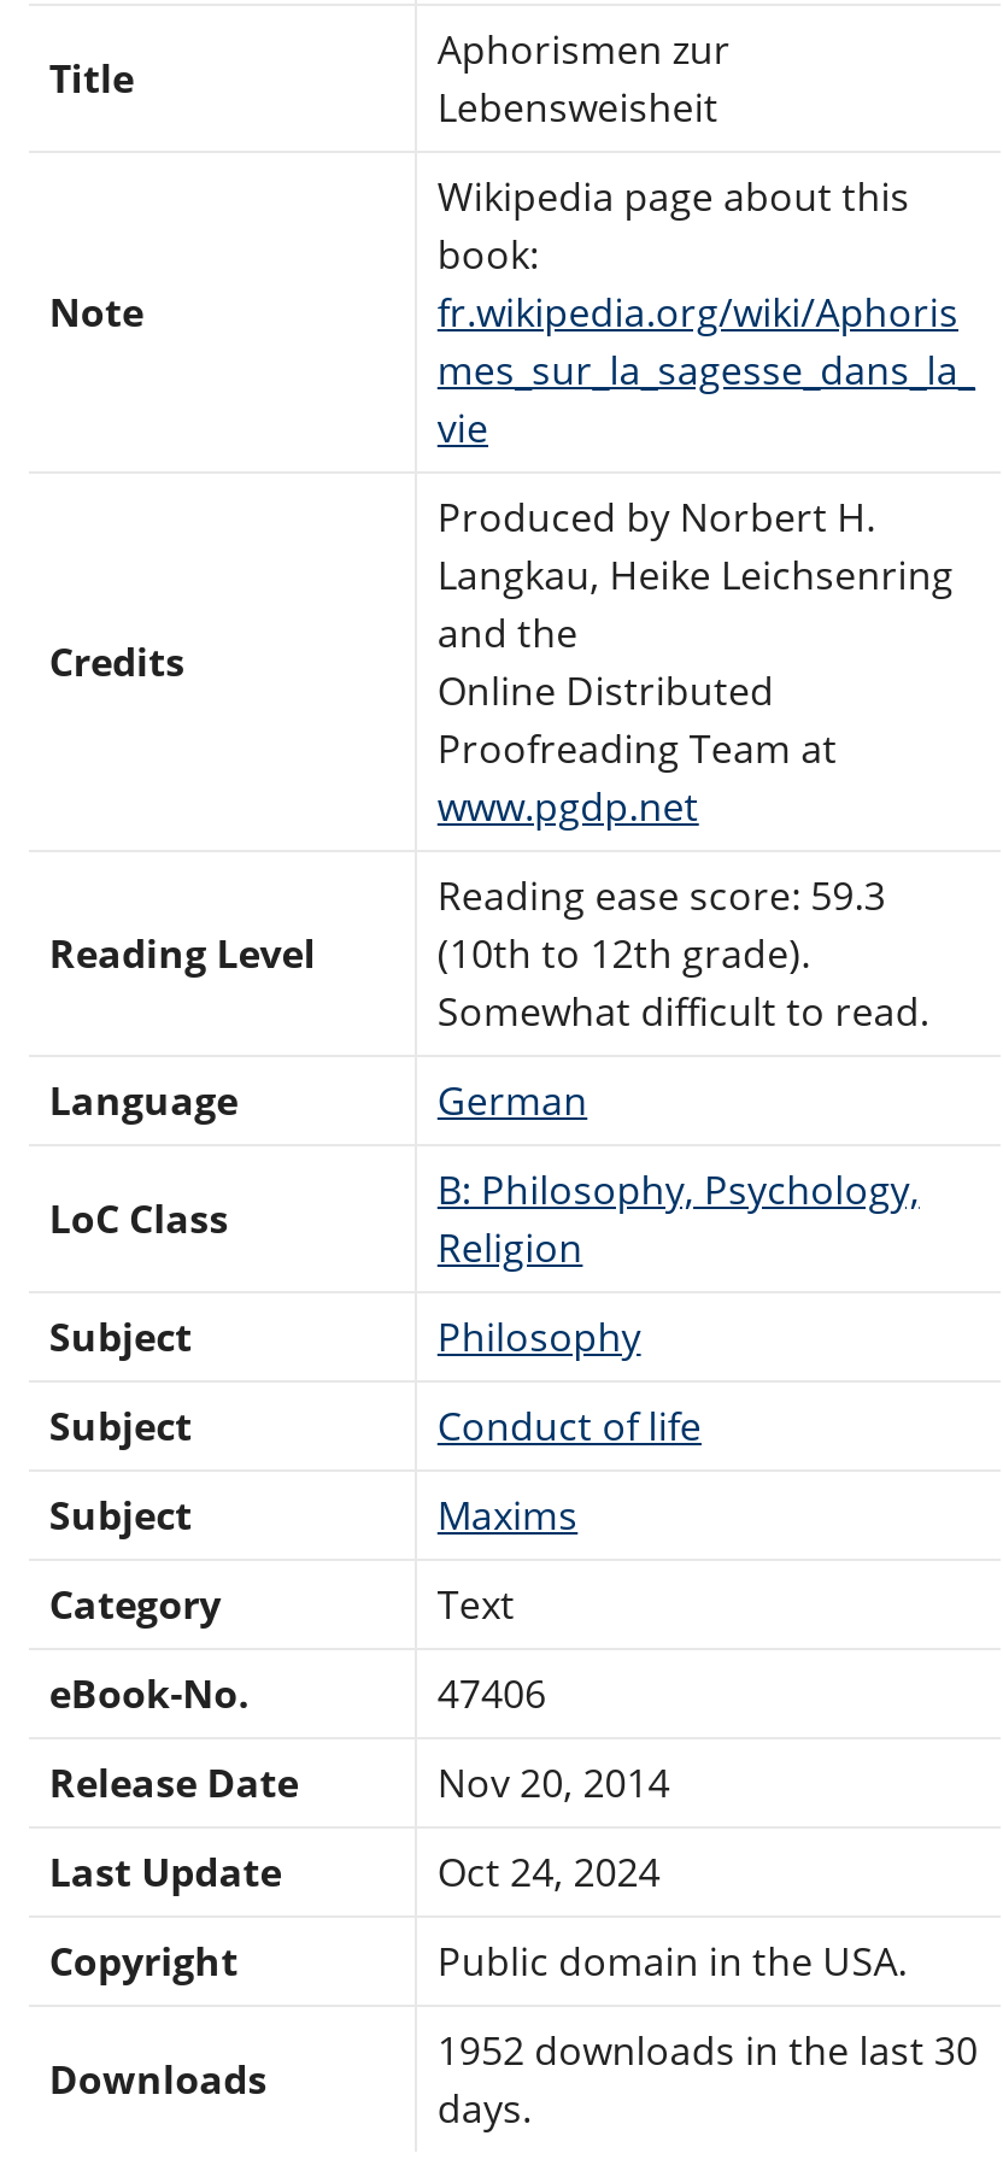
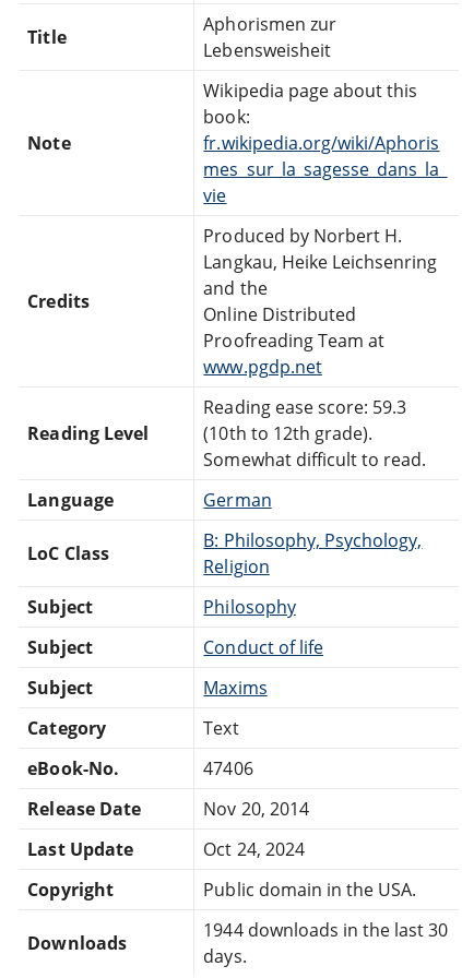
- 1952 downloads in the last 30
+ 1944 downloads in the last 30
